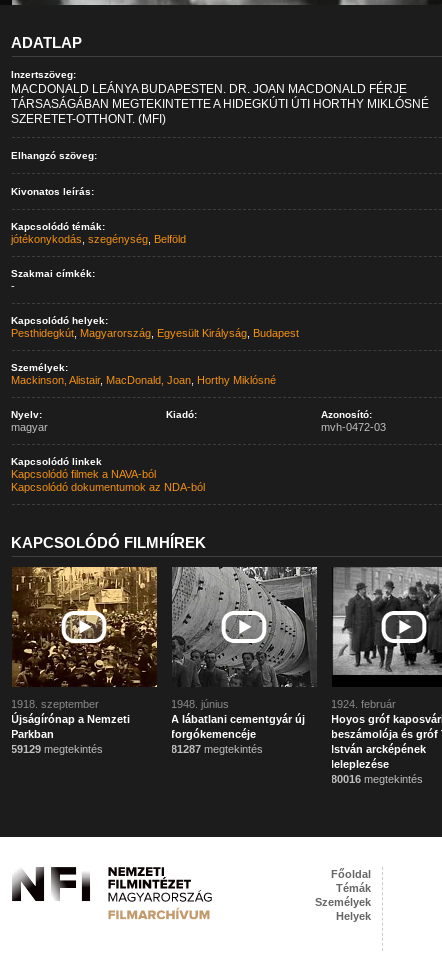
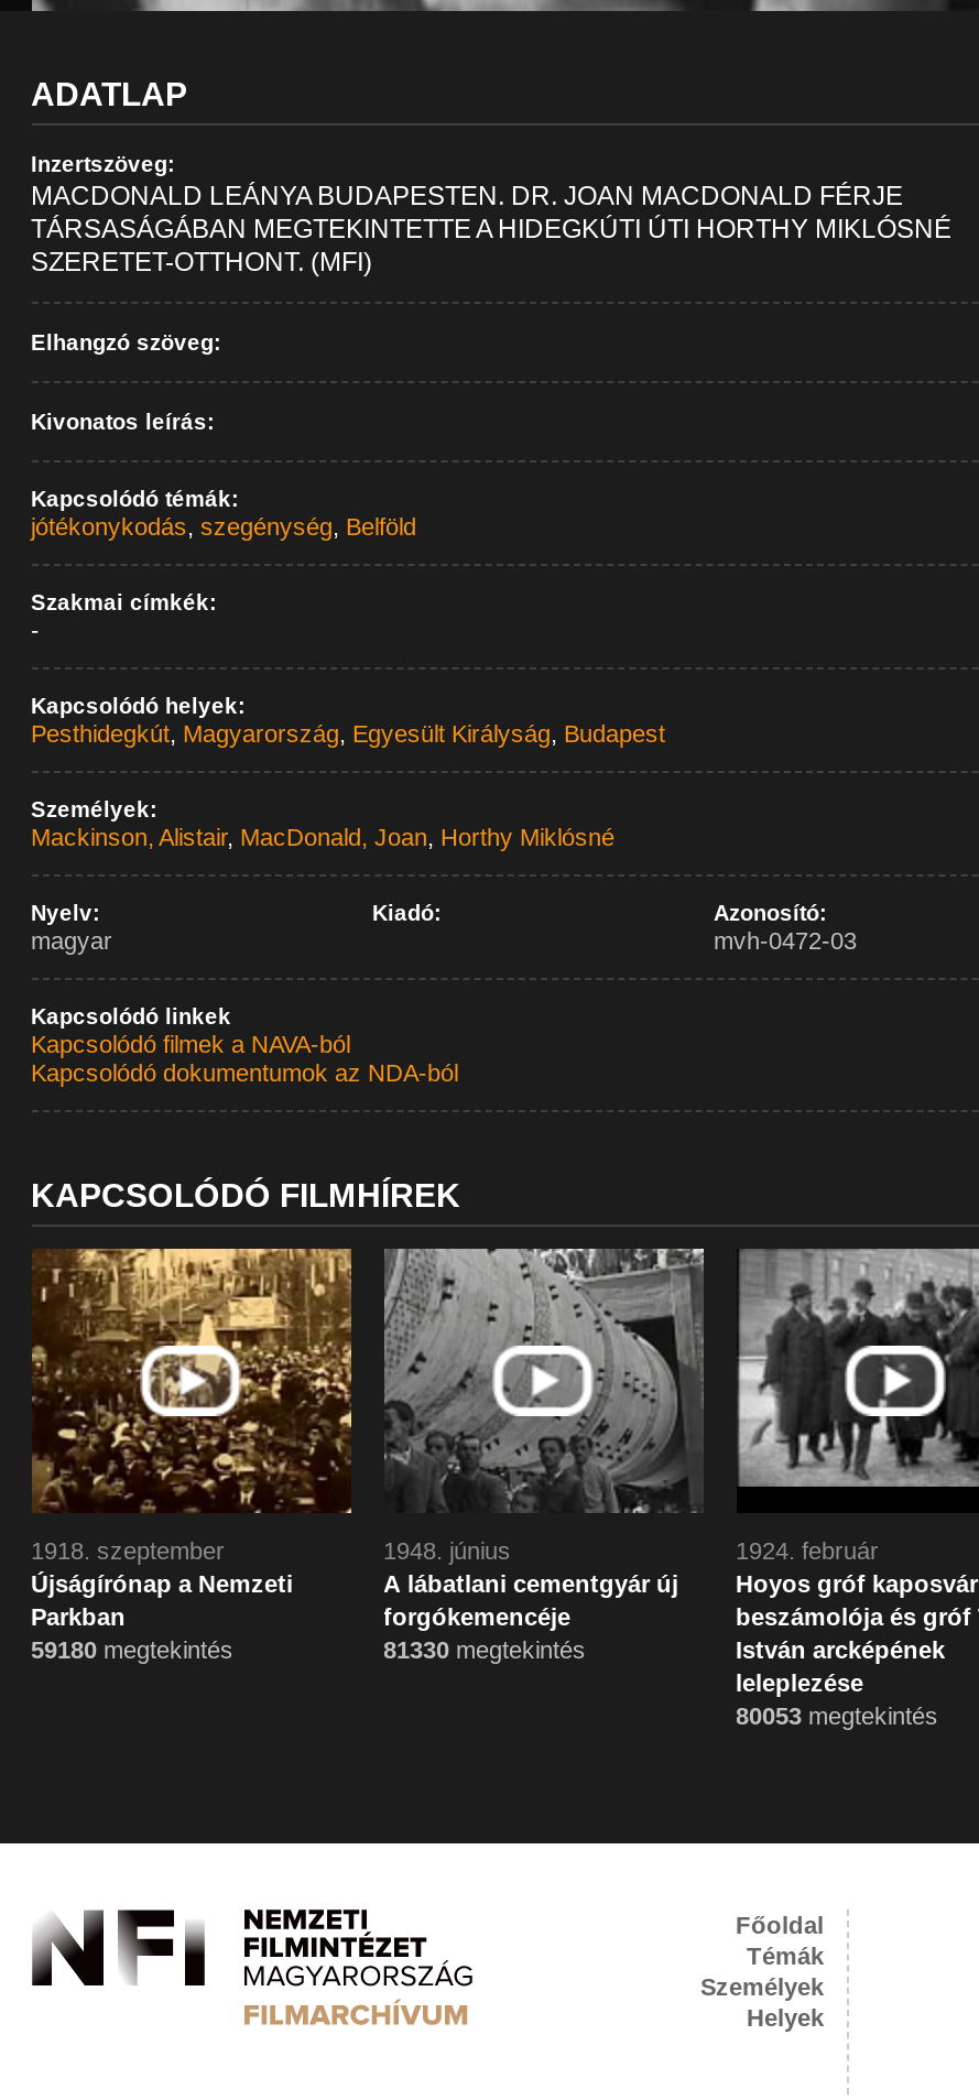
- 59129 megtekintés
+ 59180 megtekintés

- 81287 megtekintés
+ 81330 megtekintés

- 80016 megtekintés
+ 80053 megtekintés
